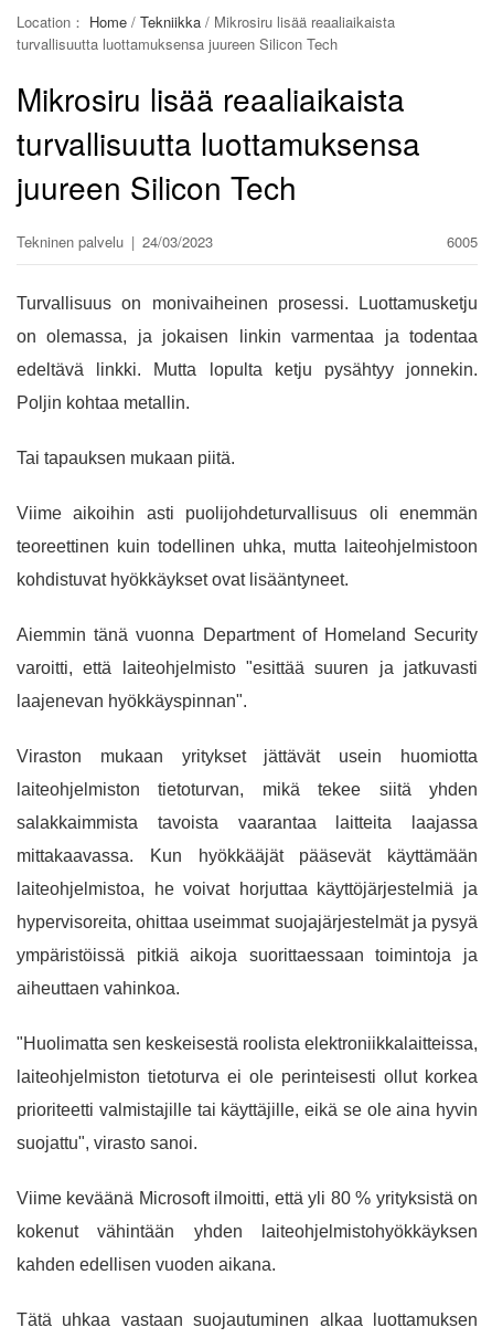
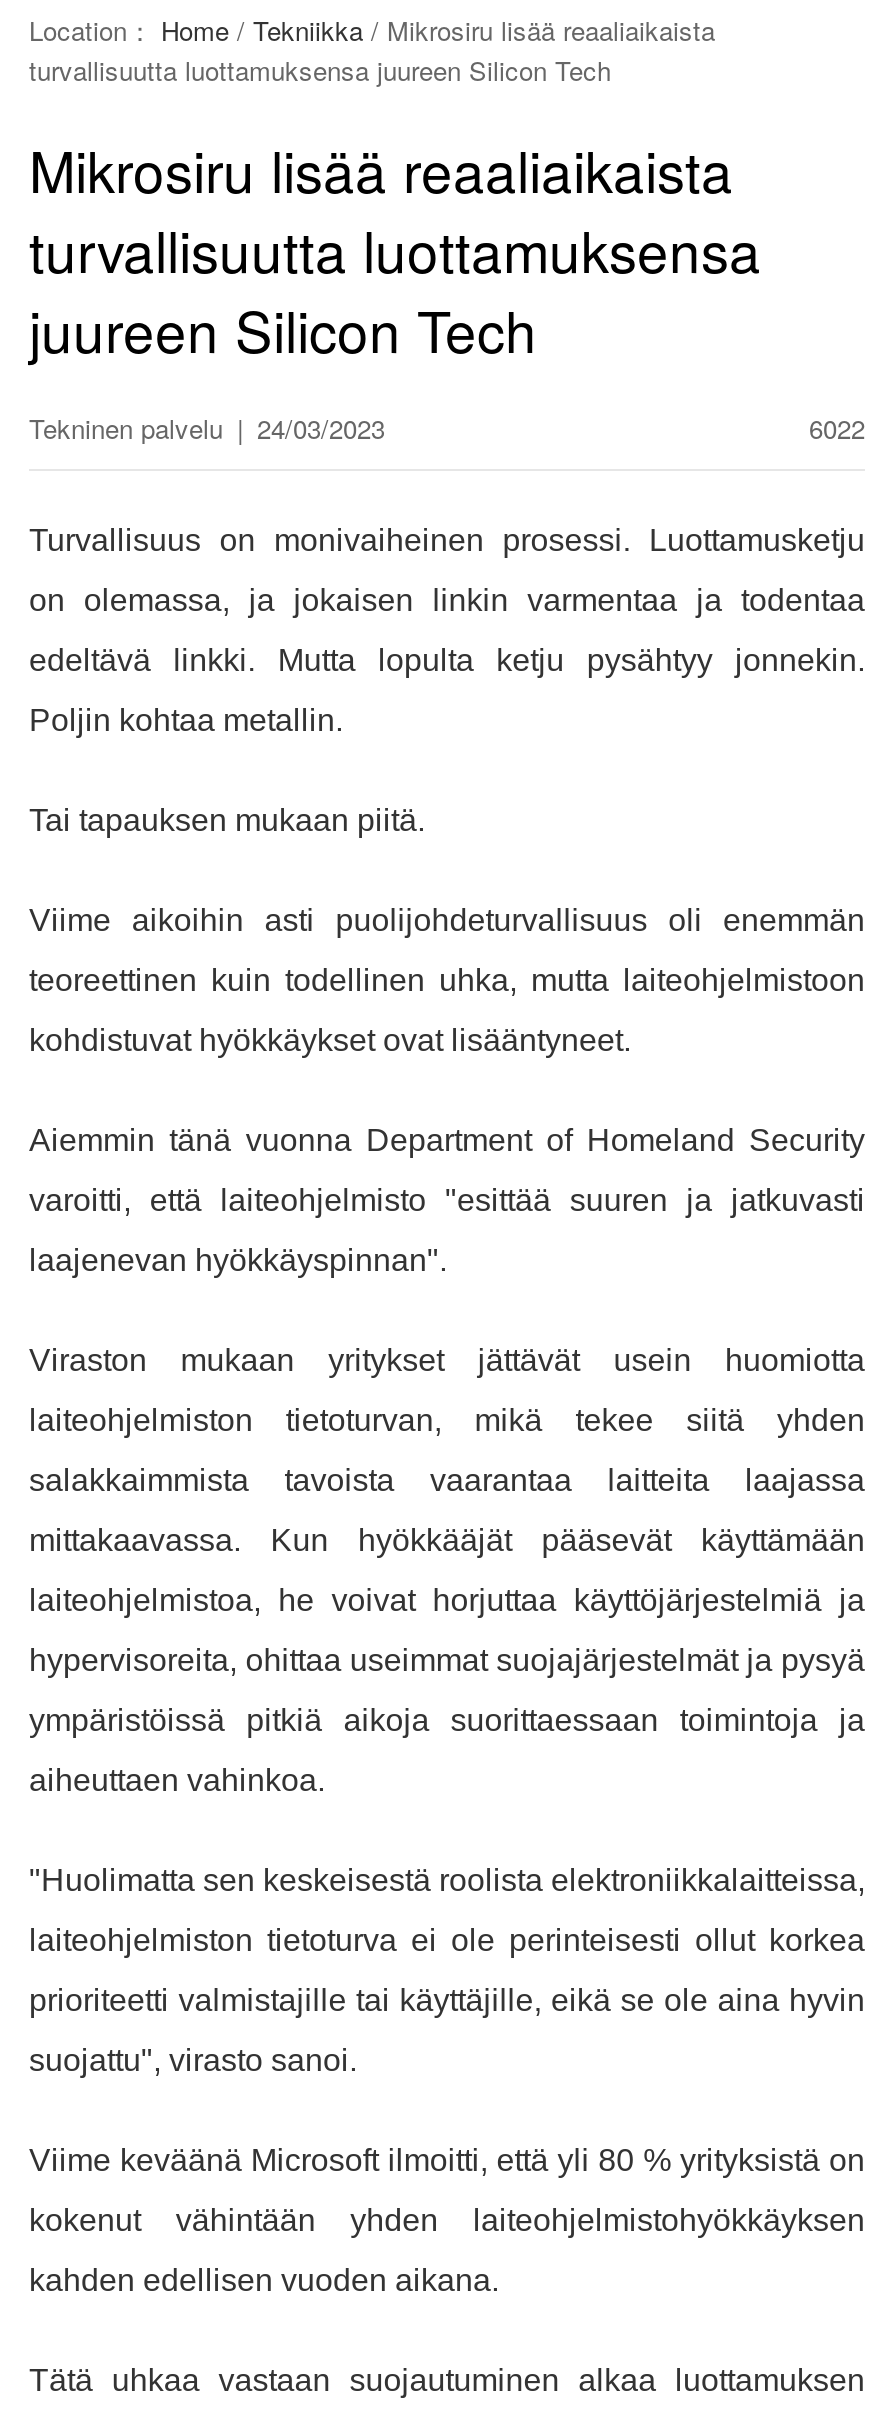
- 6005
+ 6022
